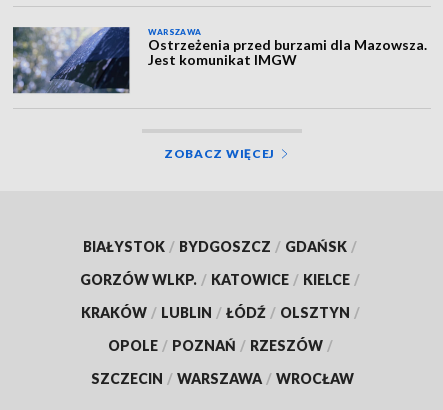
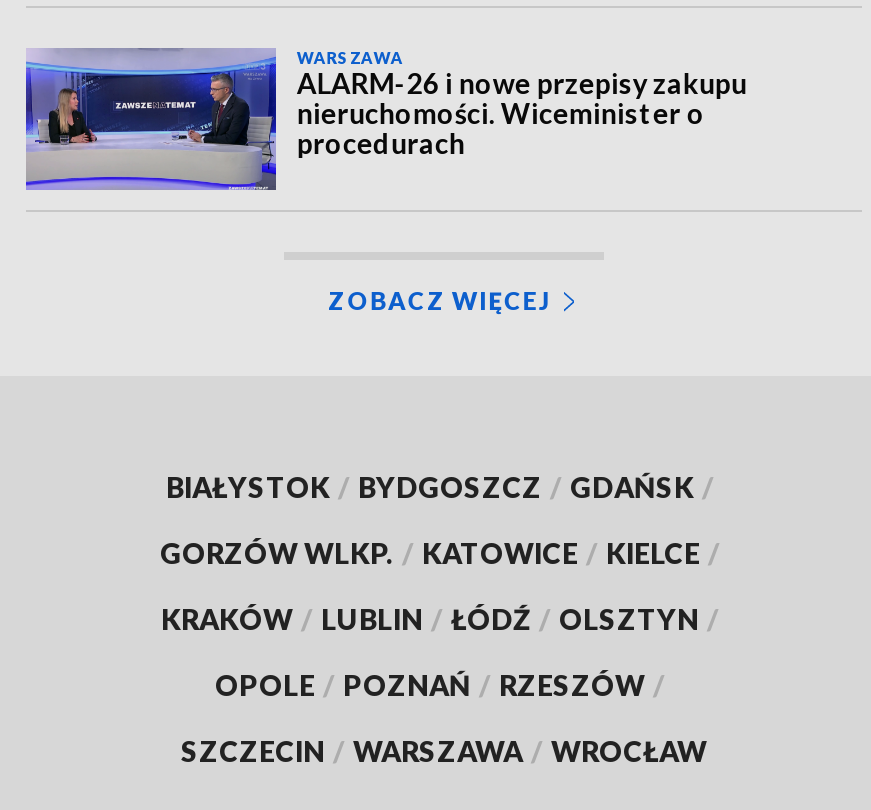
- [image]
- Ostrzeżenia przed burzami dla Mazowsza.
- Jest komunikat IMGW
+ [image]
+ ALARM-26 i nowe przepisy zakupu
+ nieruchomości. Wiceminister o
+ procedurach
